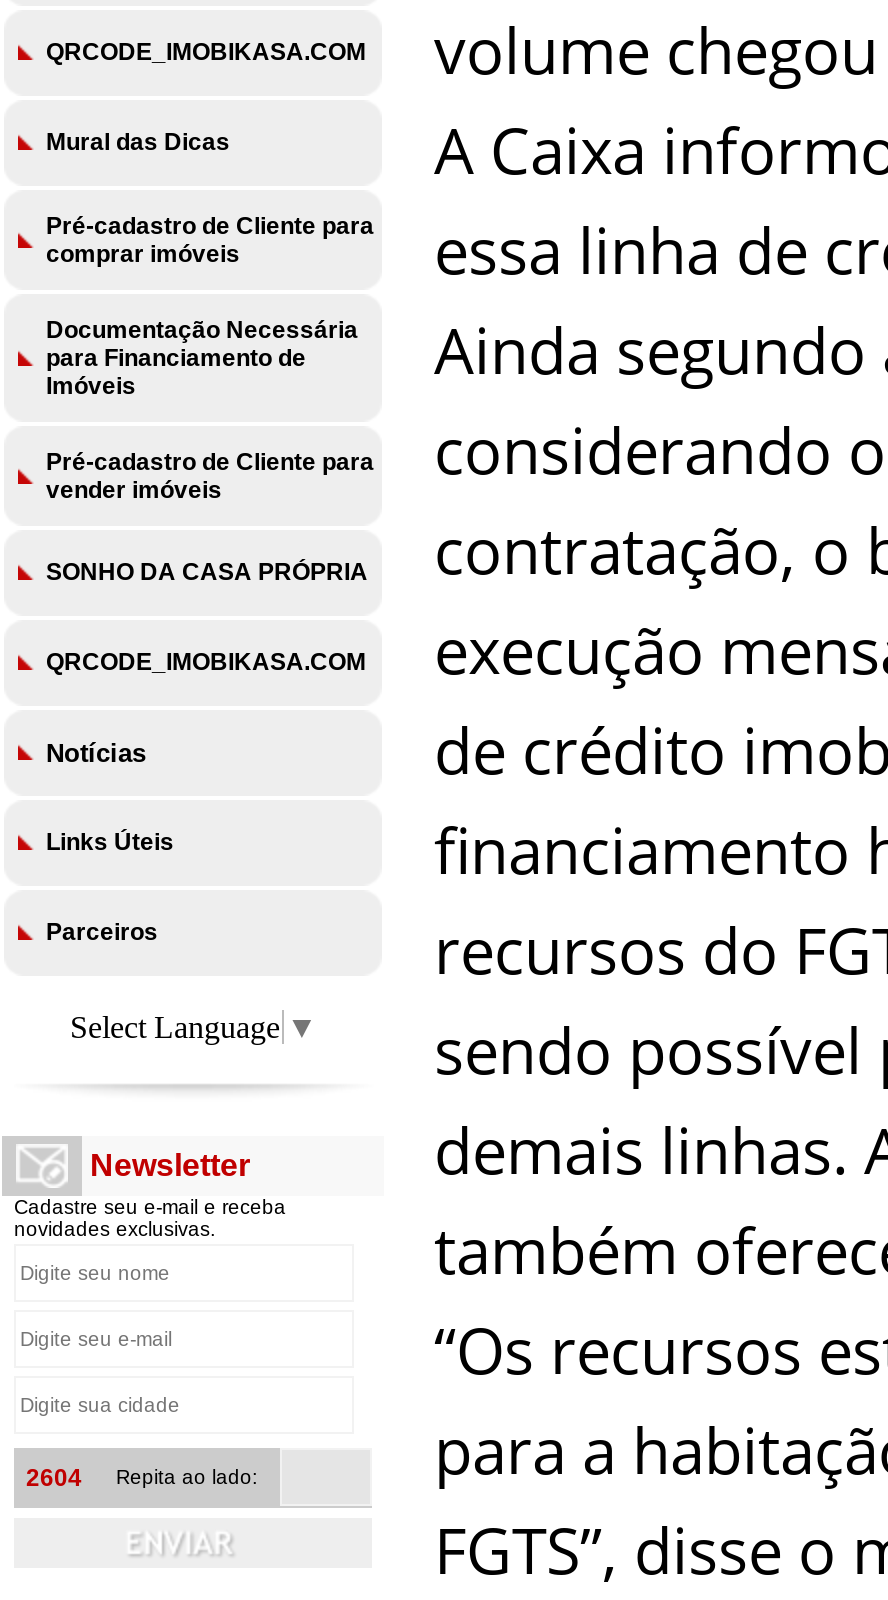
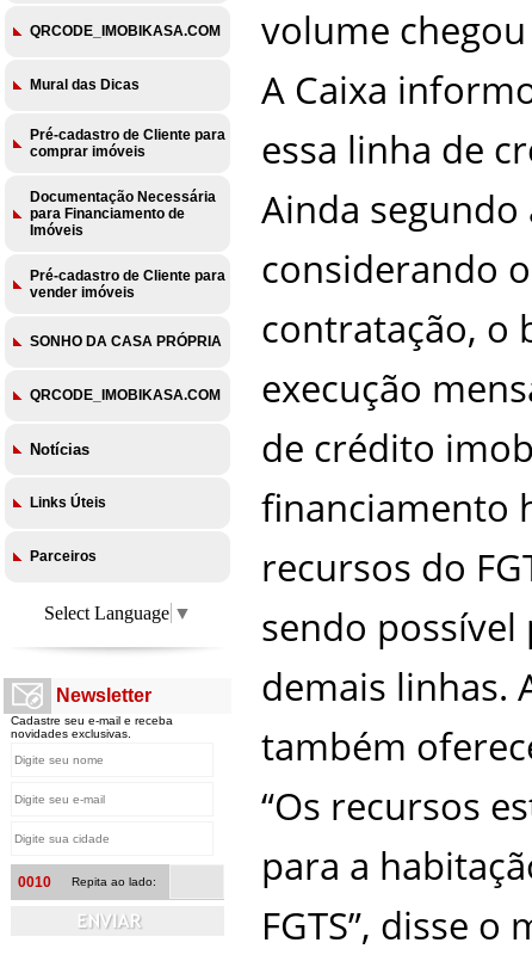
- 2604 Repita ao lado:
+ 0010 Repita ao lado:
